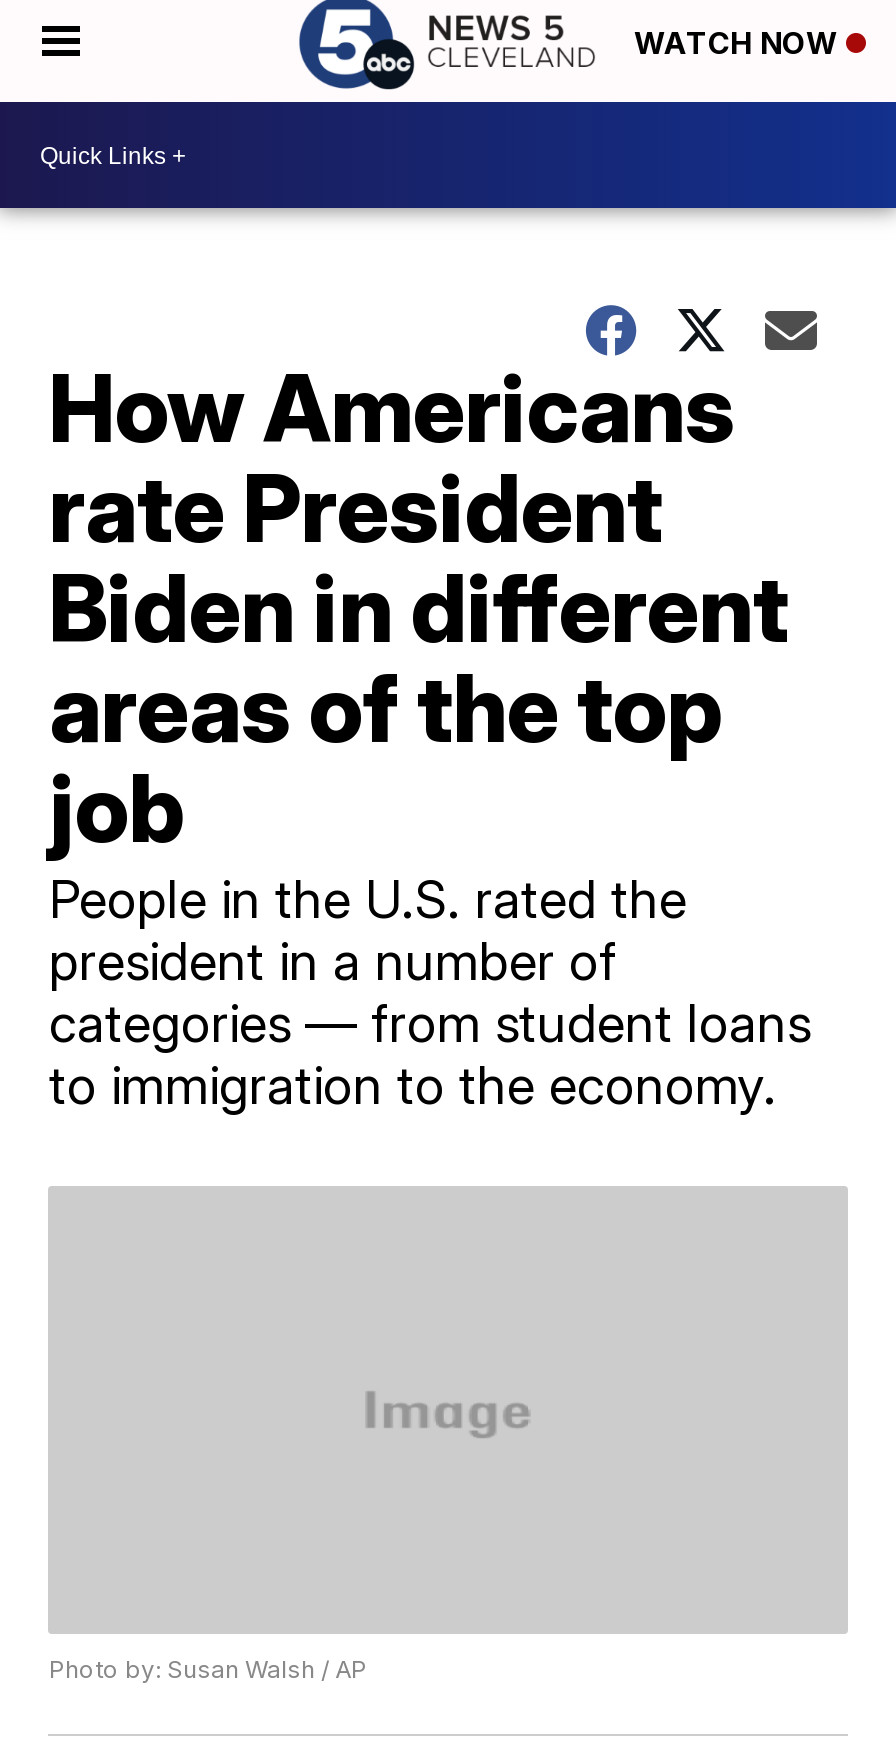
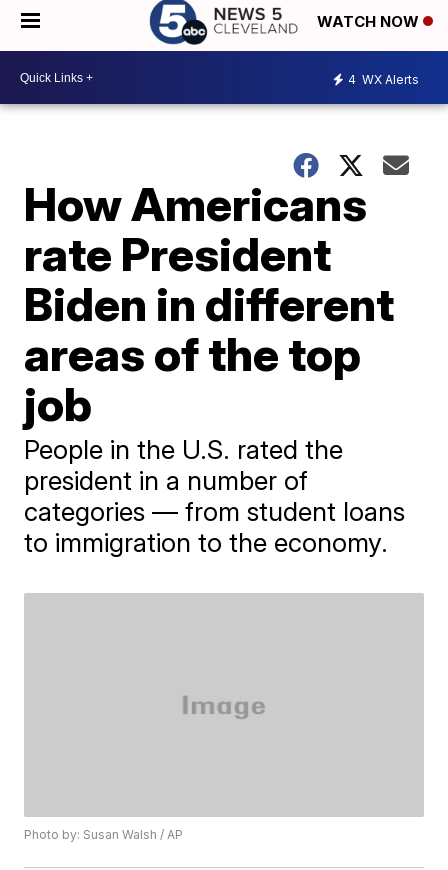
+ 4 WX Alerts
